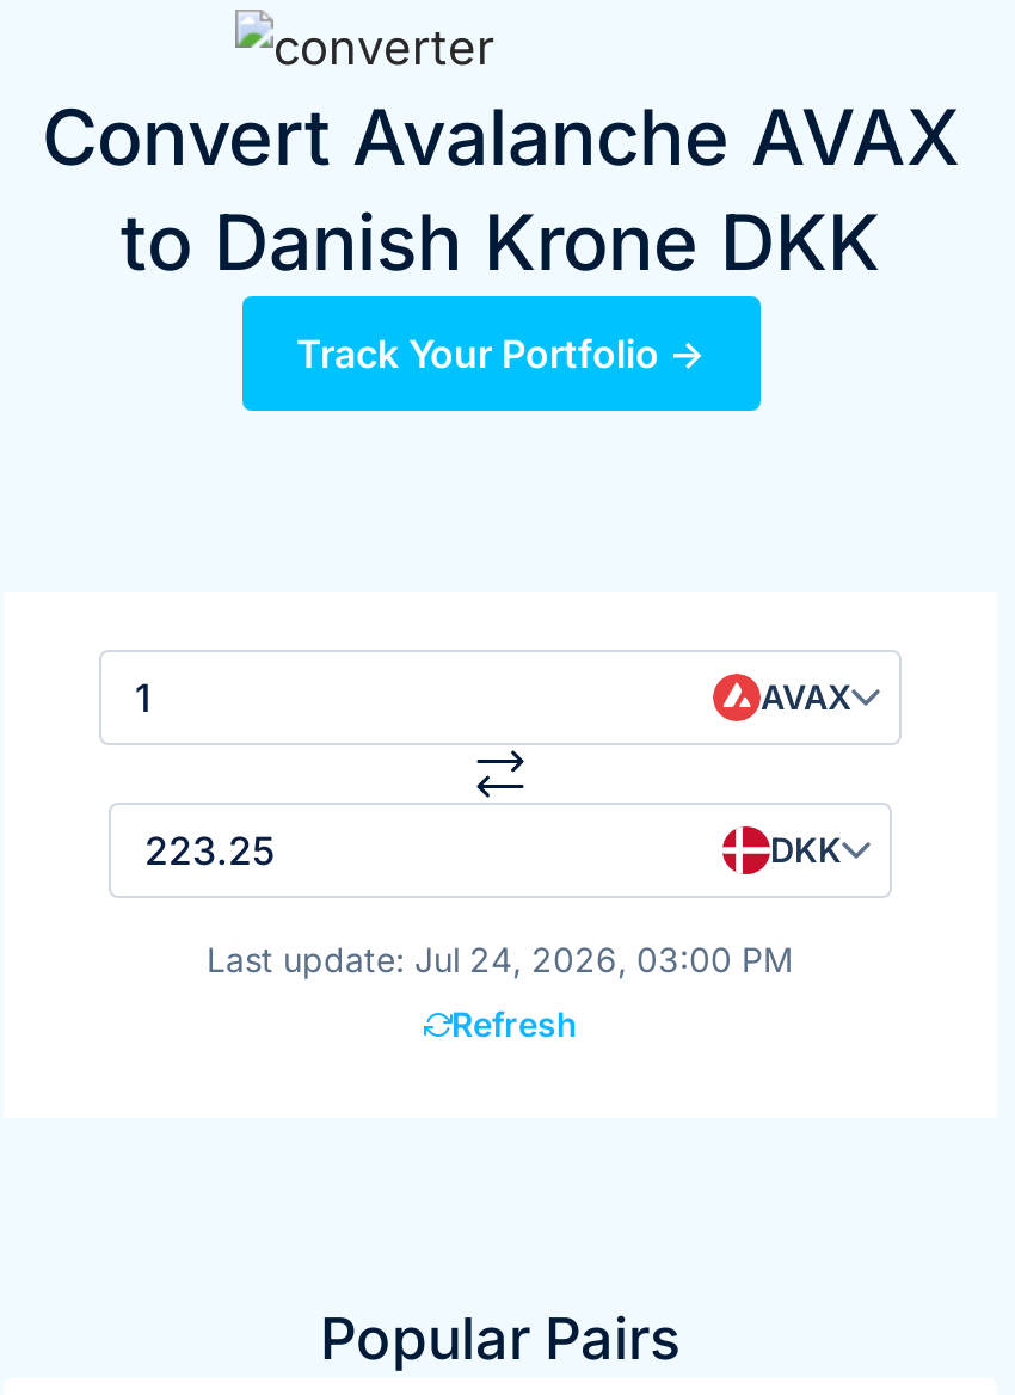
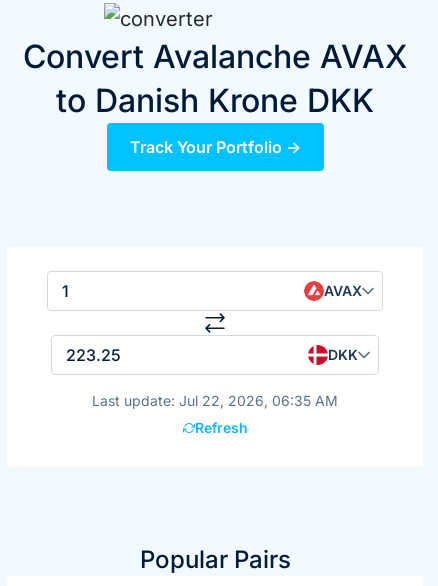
- Last update: Jul 24, 2026, 03:00 PM
+ Last update: Jul 22, 2026, 06:35 AM
